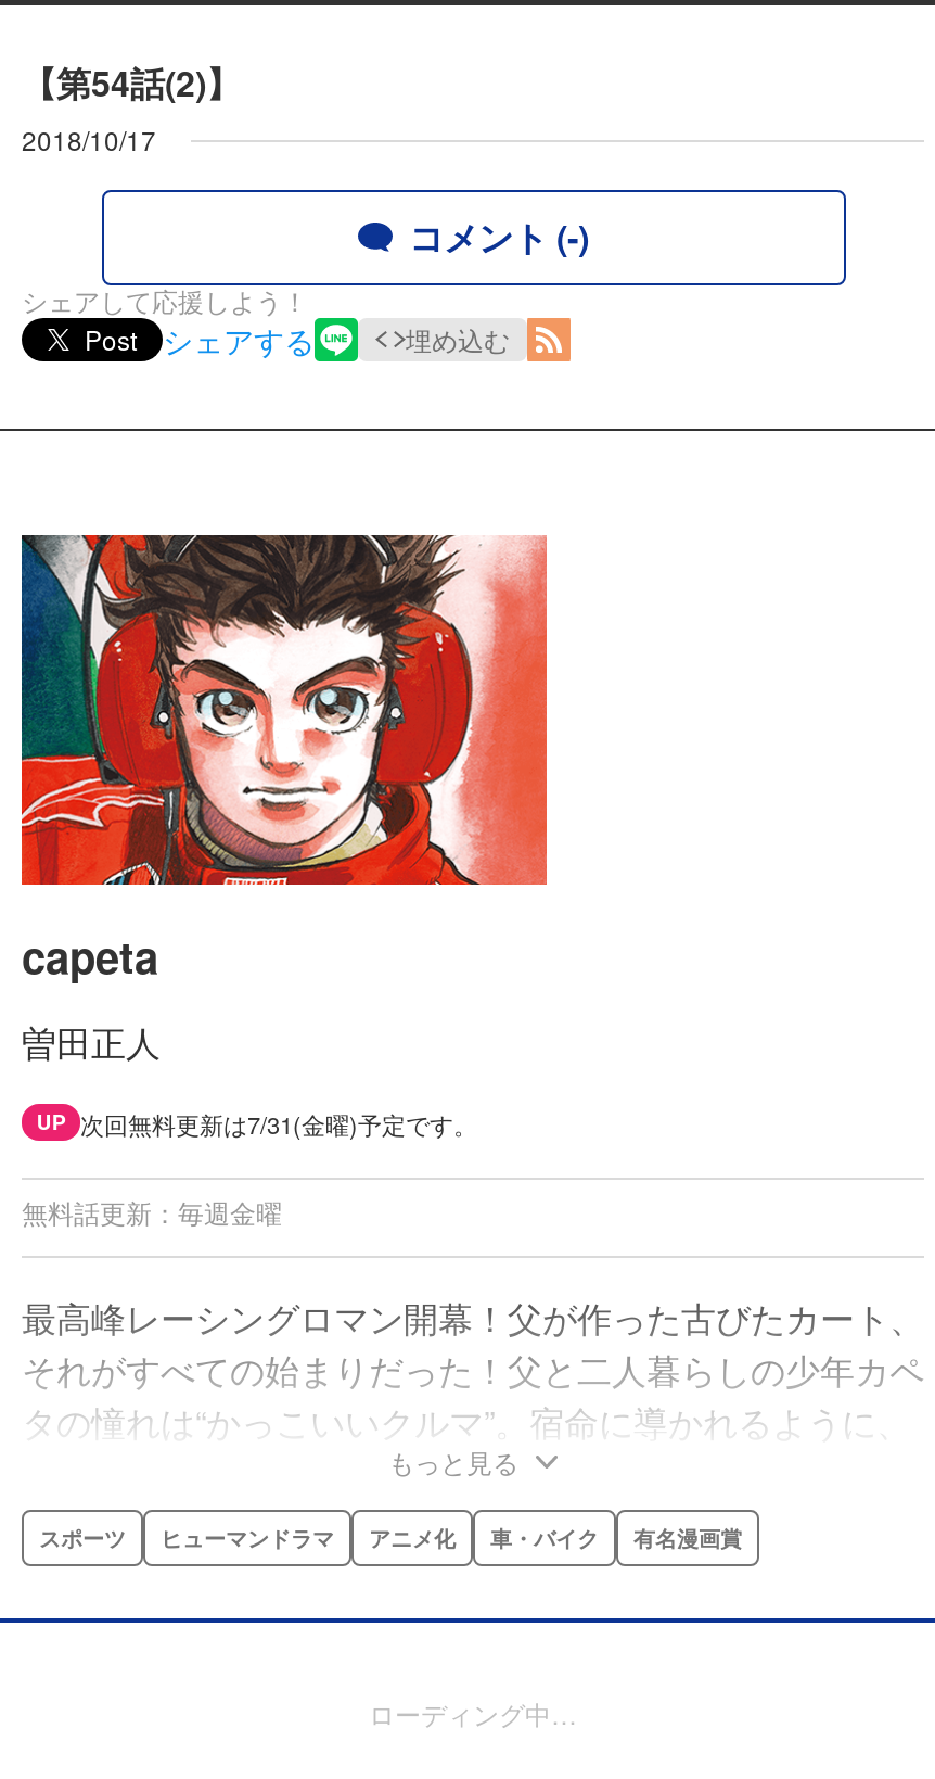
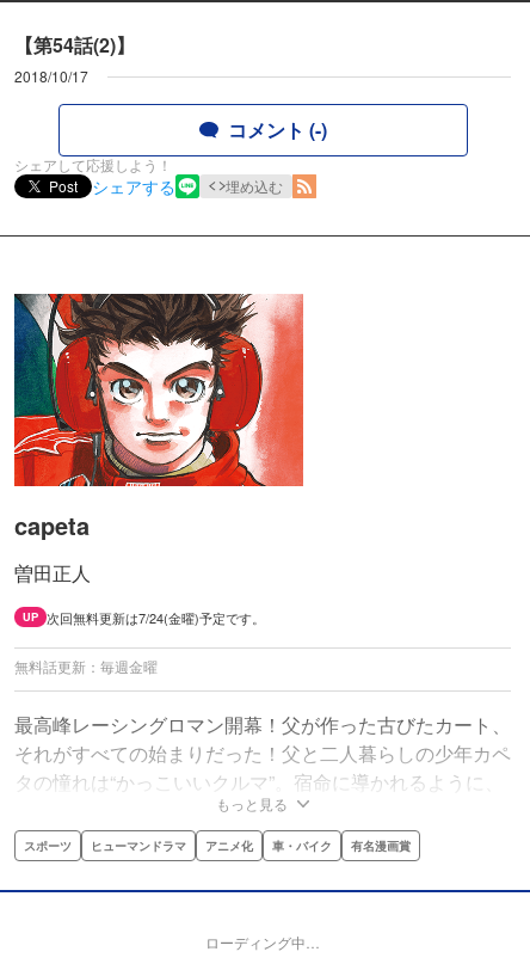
- 次回無料更新は7/31(金曜)予定です。
+ 次回無料更新は7/24(金曜)予定です。
